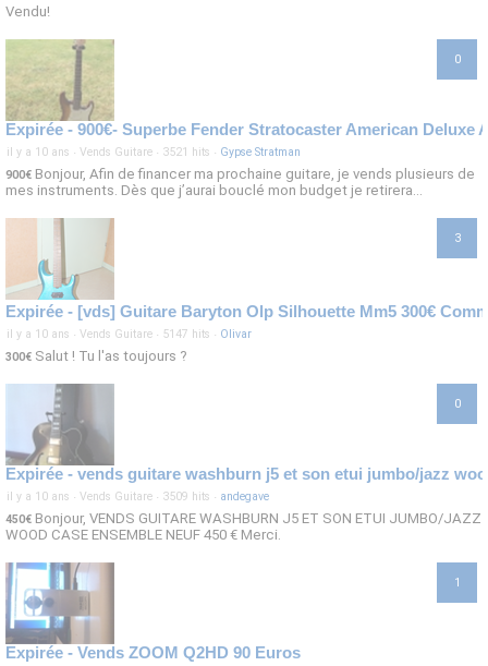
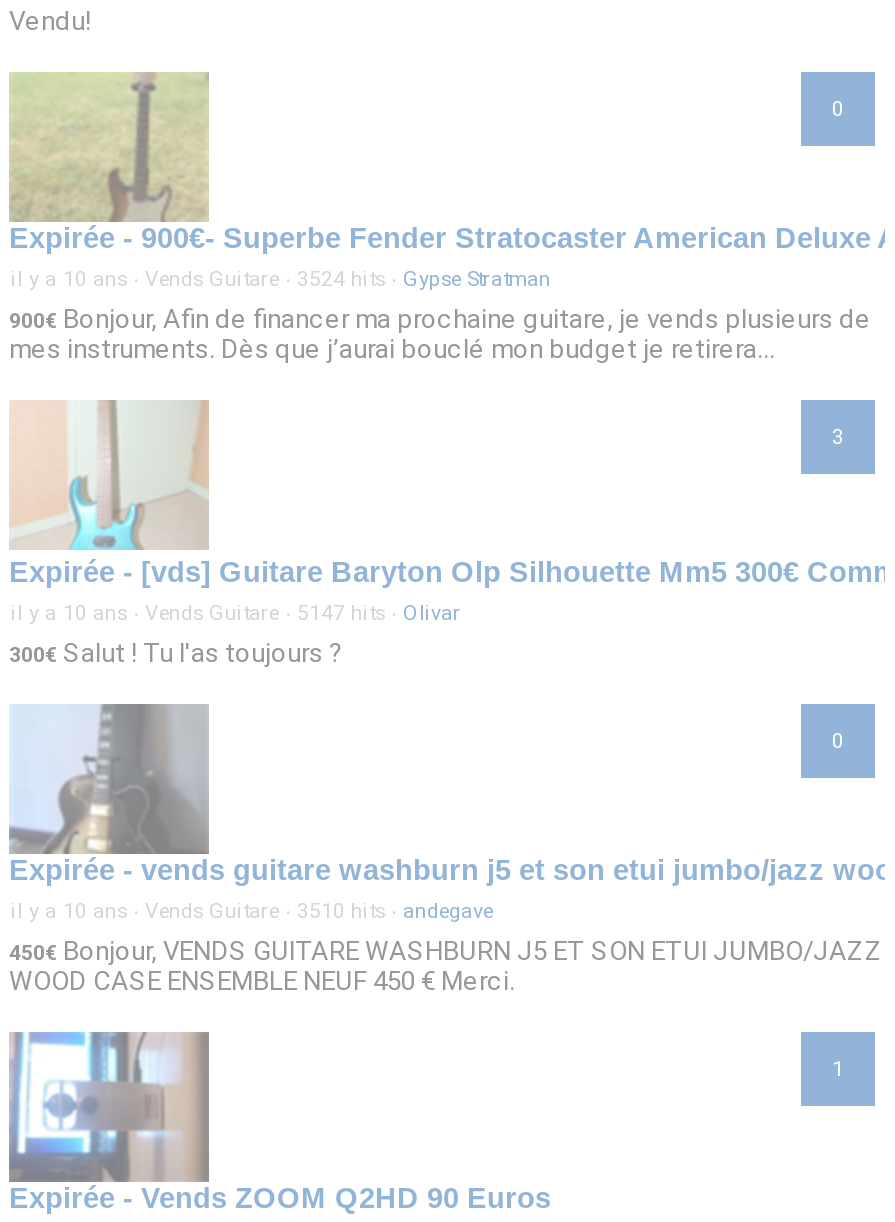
- il y a 10 ans · Vends Guitare · 3521 hits · Gypse Stratman
+ il y a 10 ans · Vends Guitare · 3524 hits · Gypse Stratman

- il y a 10 ans · Vends Guitare · 3509 hits · andegave
+ il y a 10 ans · Vends Guitare · 3510 hits · andegave
